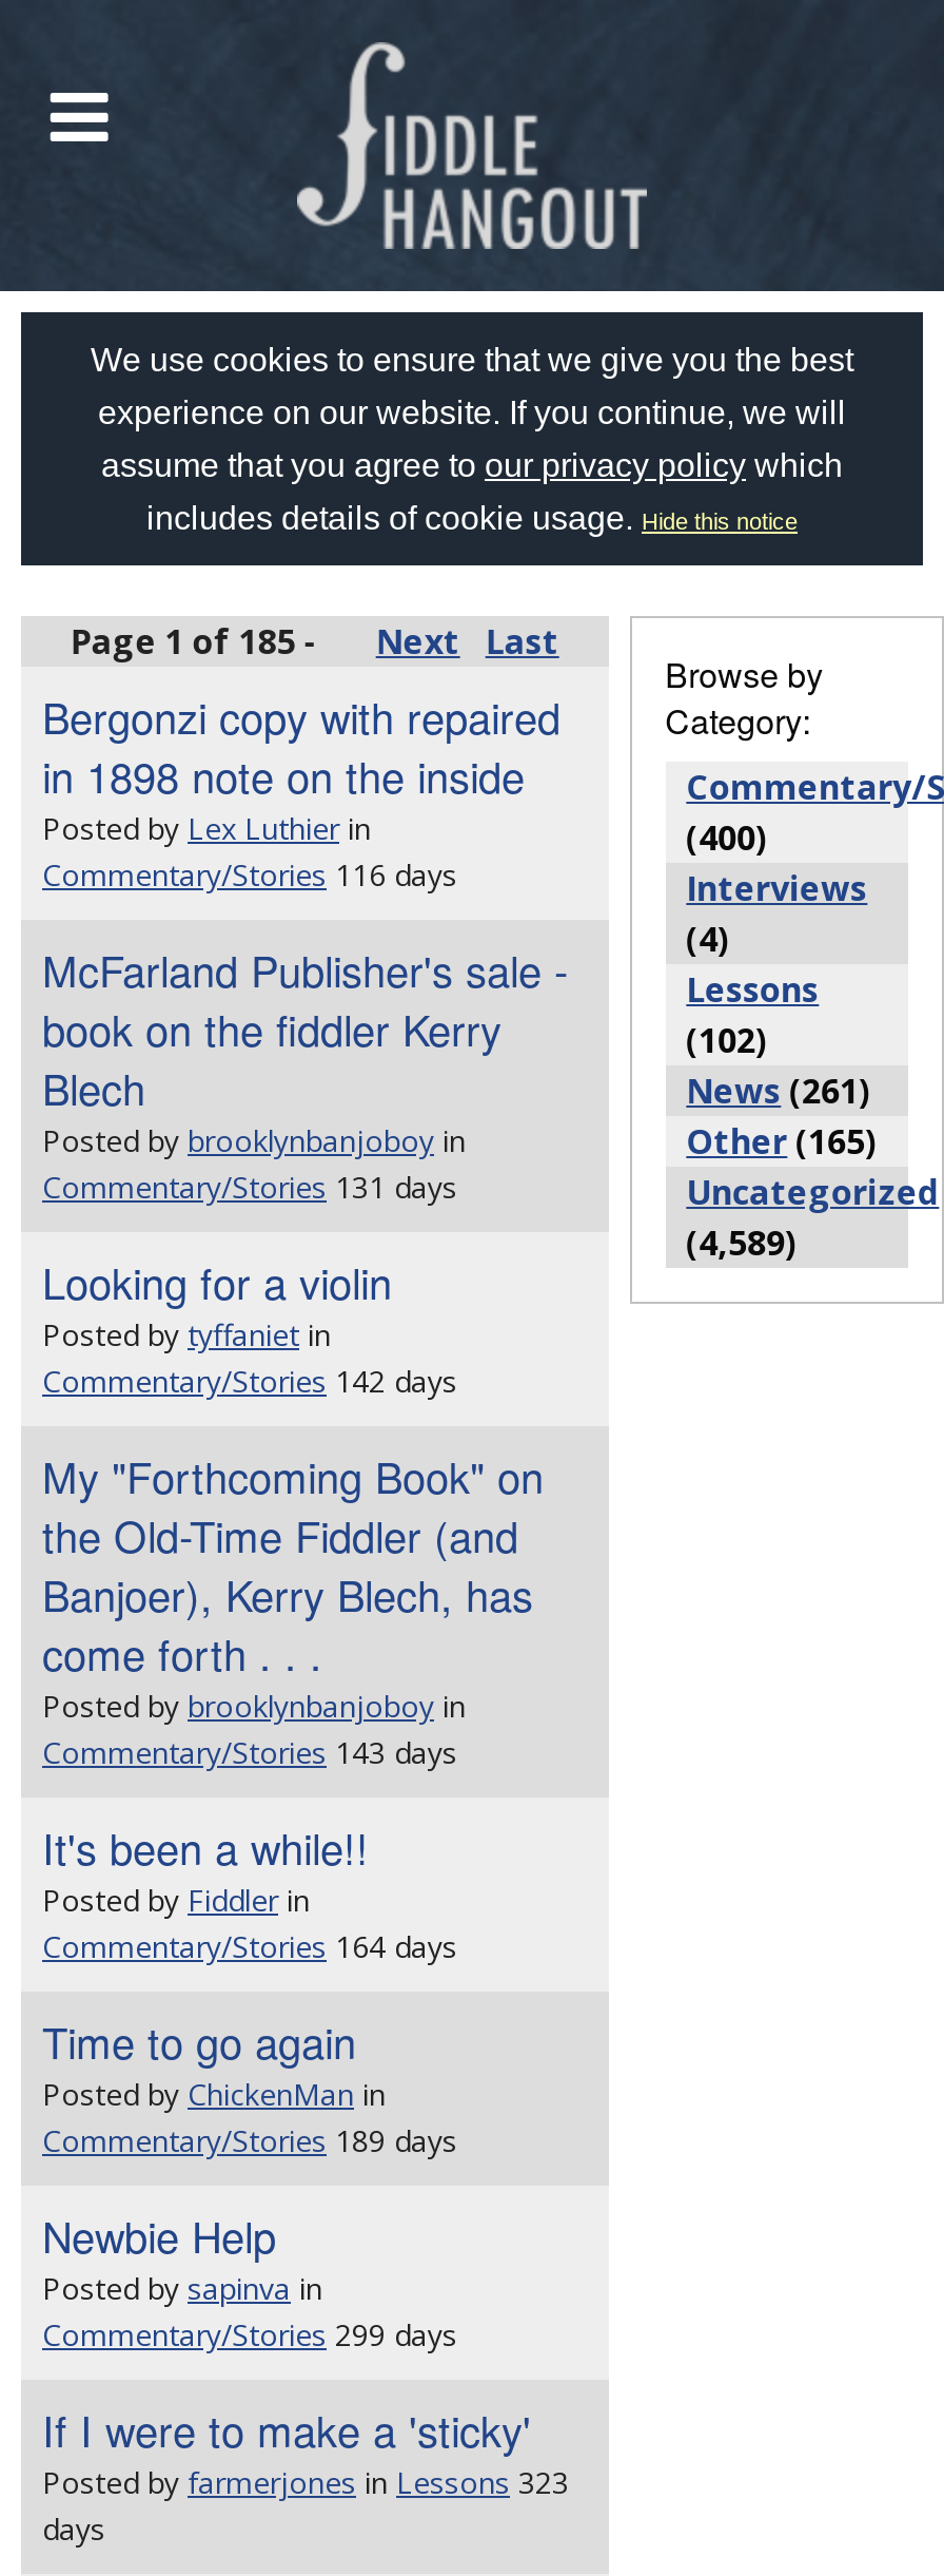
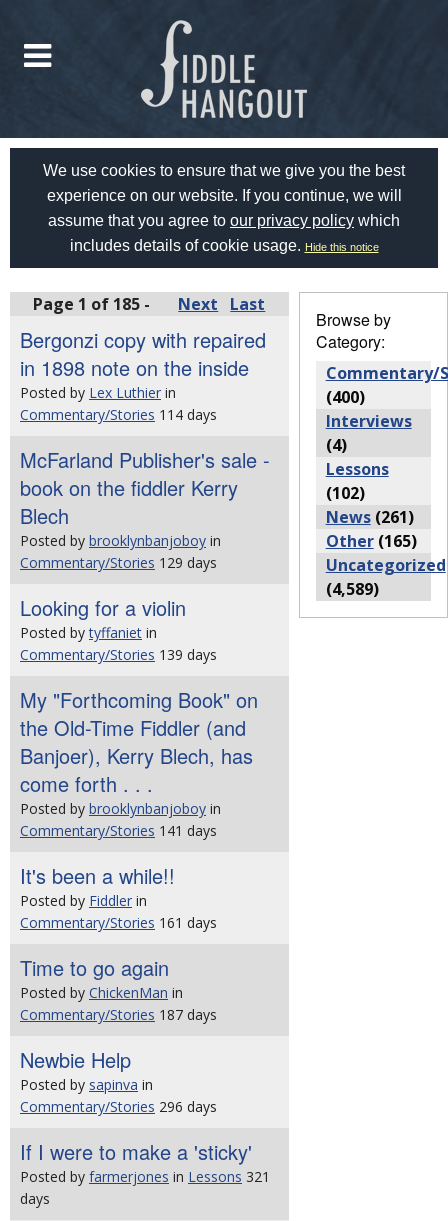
- Commentary/Stories 116 days
+ Commentary/Stories 114 days

- Commentary/Stories 131 days
+ Commentary/Stories 129 days

- Commentary/Stories 142 days
+ Commentary/Stories 139 days

- Commentary/Stories 143 days
+ Commentary/Stories 141 days

- Commentary/Stories 164 days
+ Commentary/Stories 161 days

- Commentary/Stories 189 days
+ Commentary/Stories 187 days

- Commentary/Stories 299 days
+ Commentary/Stories 296 days

- Posted by farmerjones in Lessons 323
+ Posted by farmerjones in Lessons 321
